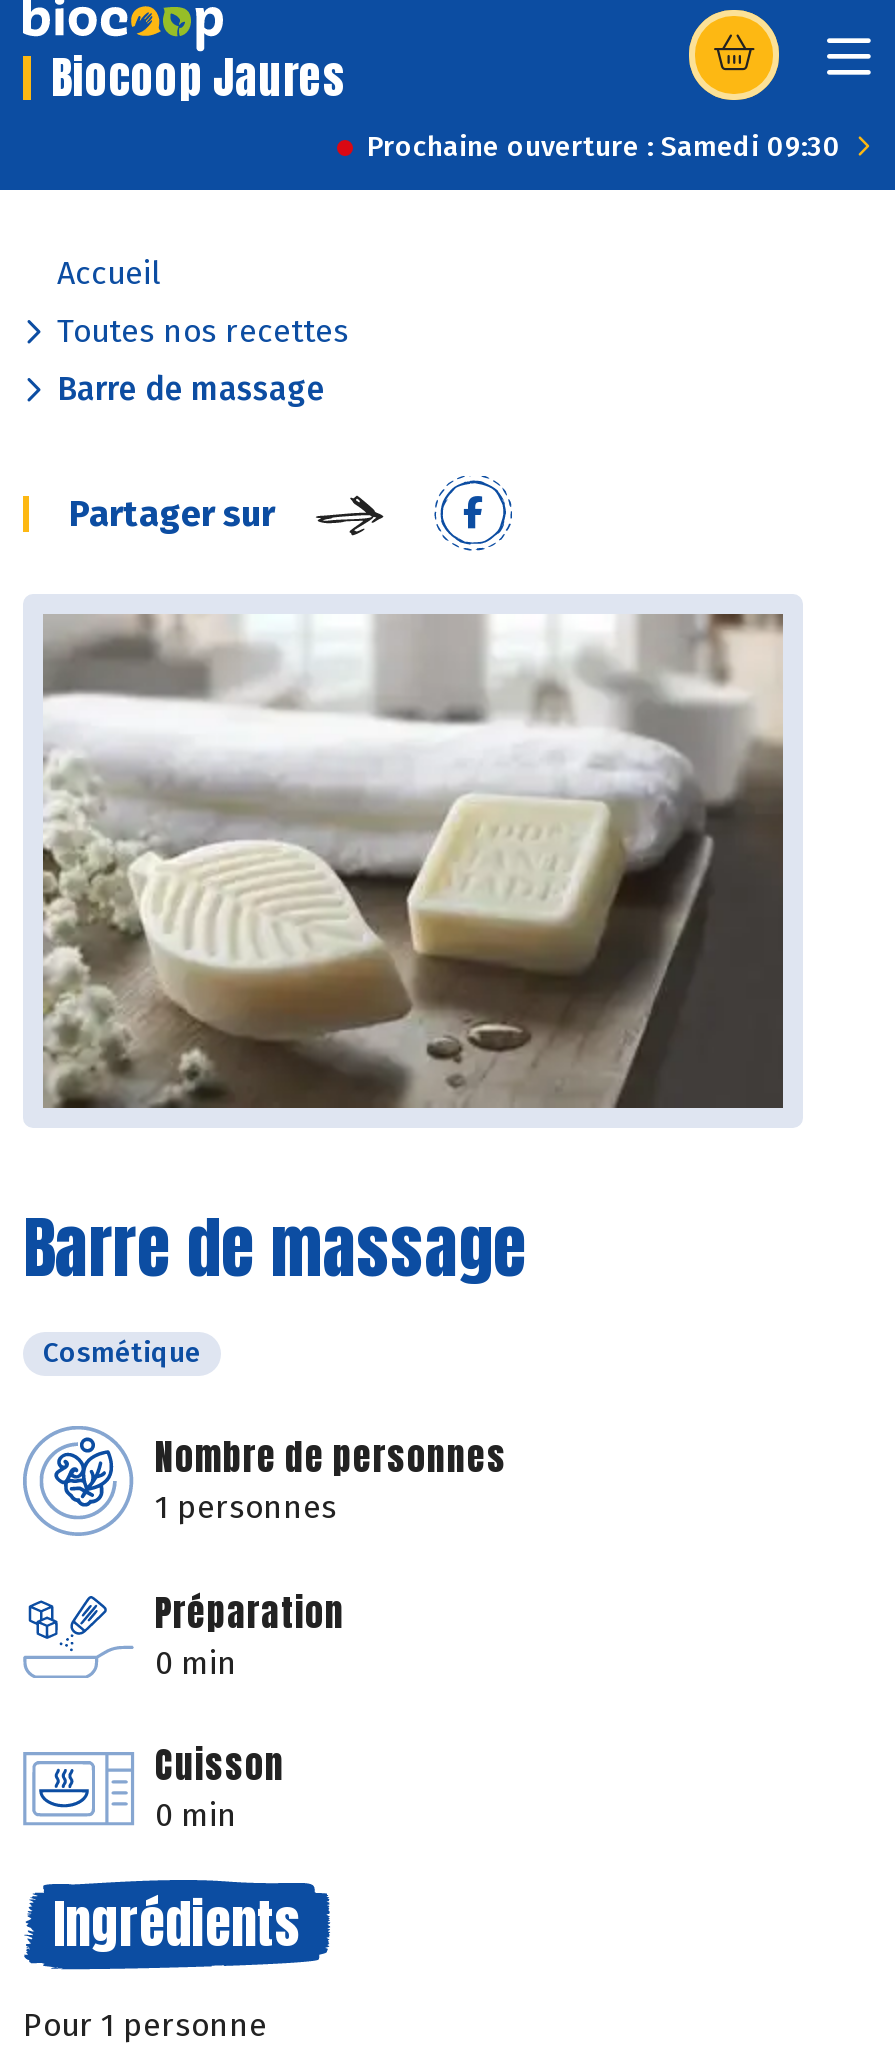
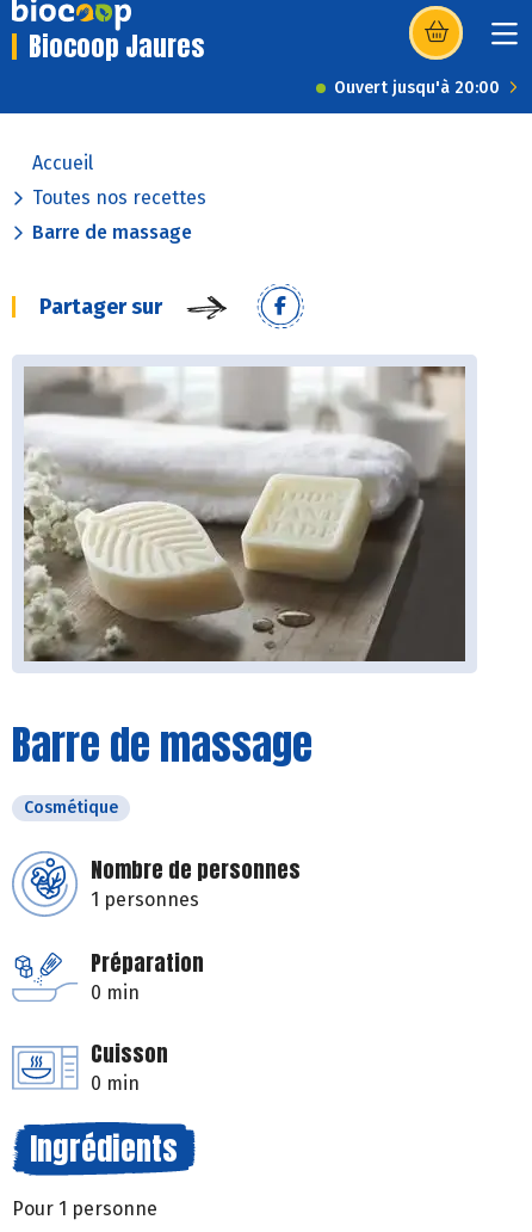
- Prochaine ouverture : Samedi 09:30
+ Ouvert jusqu'à 20:00
